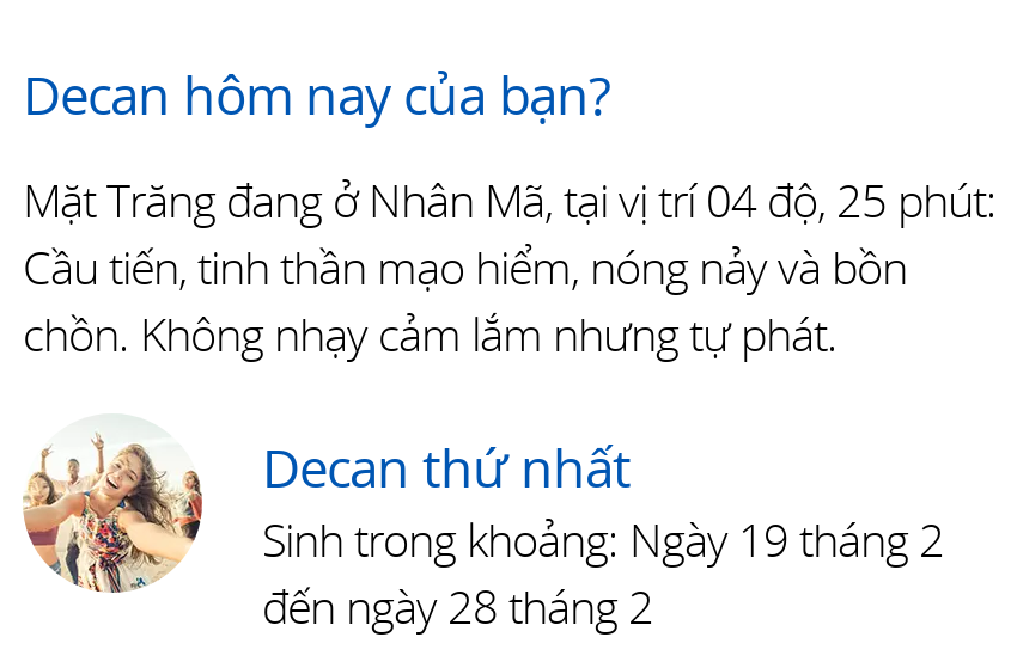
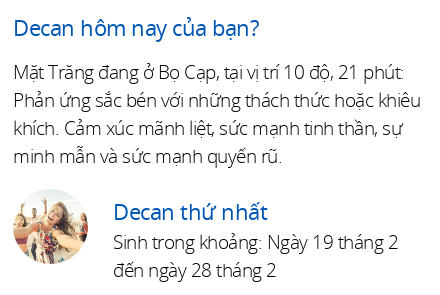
- Mặt Trăng đang ở Nhân Mã, tại vị trí 04 độ, 25 phút:
- Cầu tiến, tinh thần mạo hiểm, nóng nảy và bồn
- chồn. Không nhạy cảm lắm nhưng tự phát.
+ Mặt Trăng đang ở Bọ Cạp, tại vị trí 10 độ, 21 phút:
+ Phản ứng sắc bén với những thách thức hoặc khiêu
+ khích. Cảm xúc mãnh liệt, sức mạnh tinh thần, sự
+ minh mẫn và sức mạnh quyến rũ.
